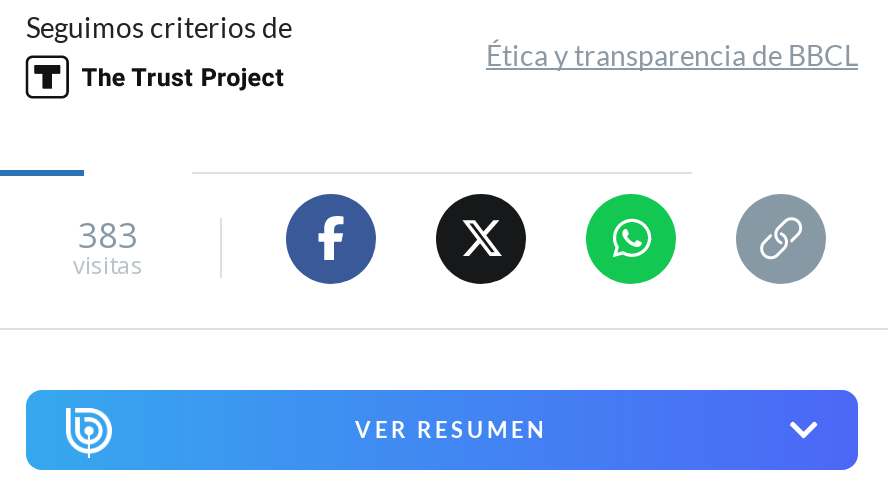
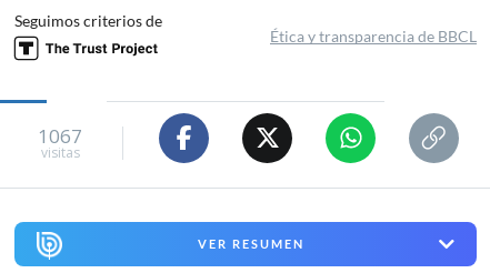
- 383
+ 1067
